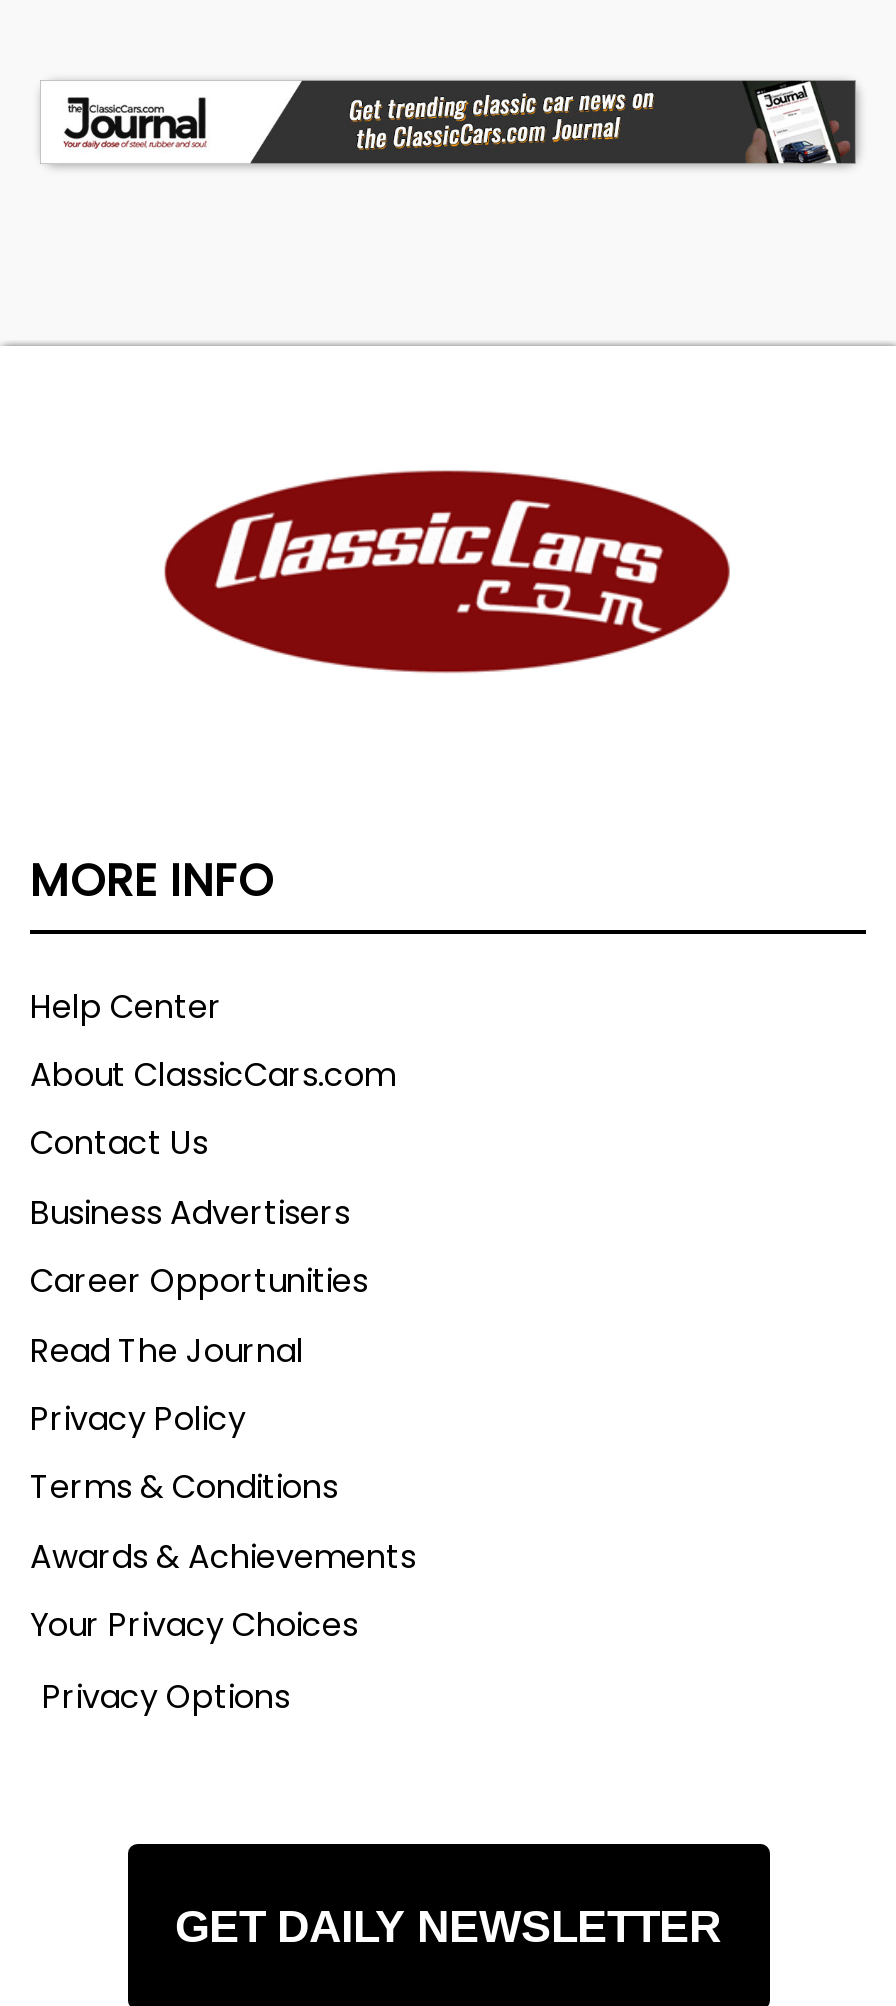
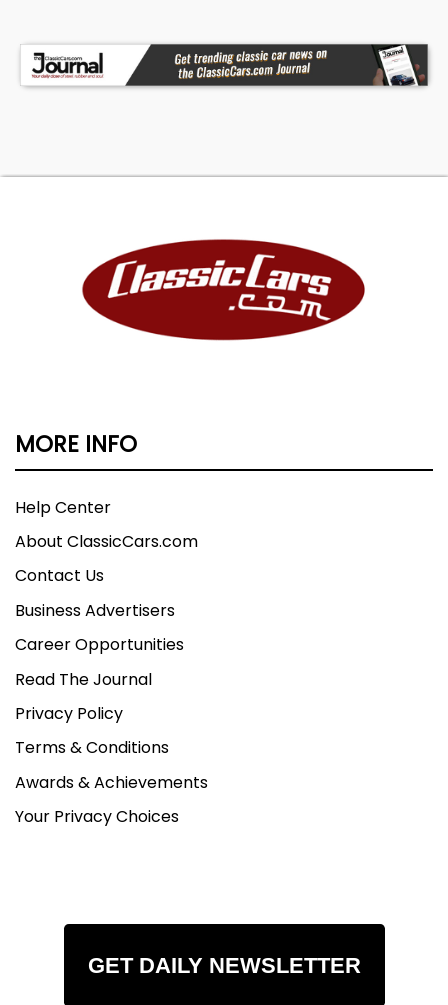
- Privacy Options
